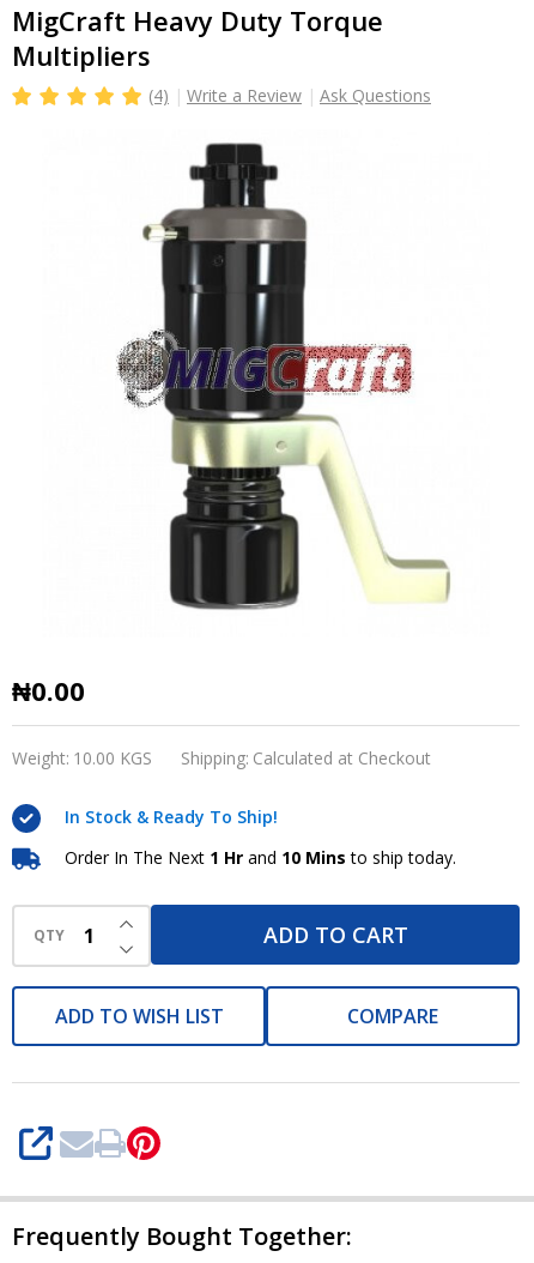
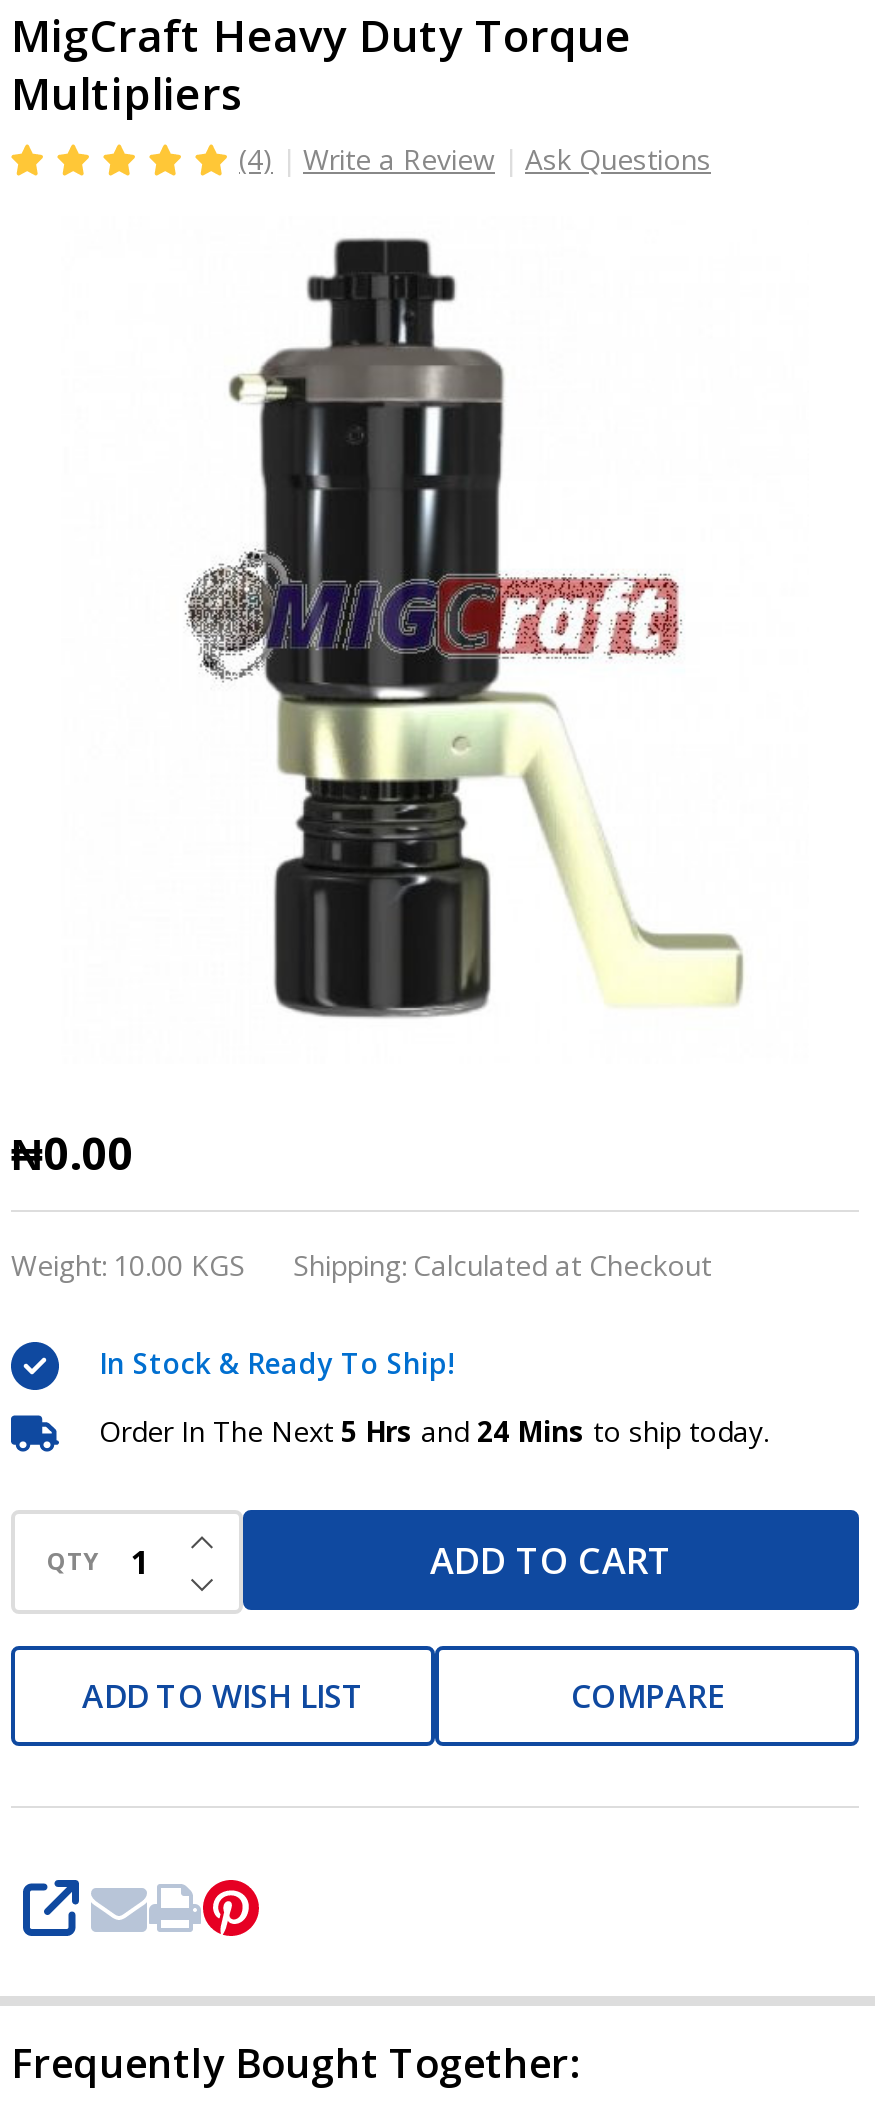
- Order In The Next 1 Hr and 10 Mins to ship today.
+ Order In The Next 5 Hrs and 24 Mins to ship today.
